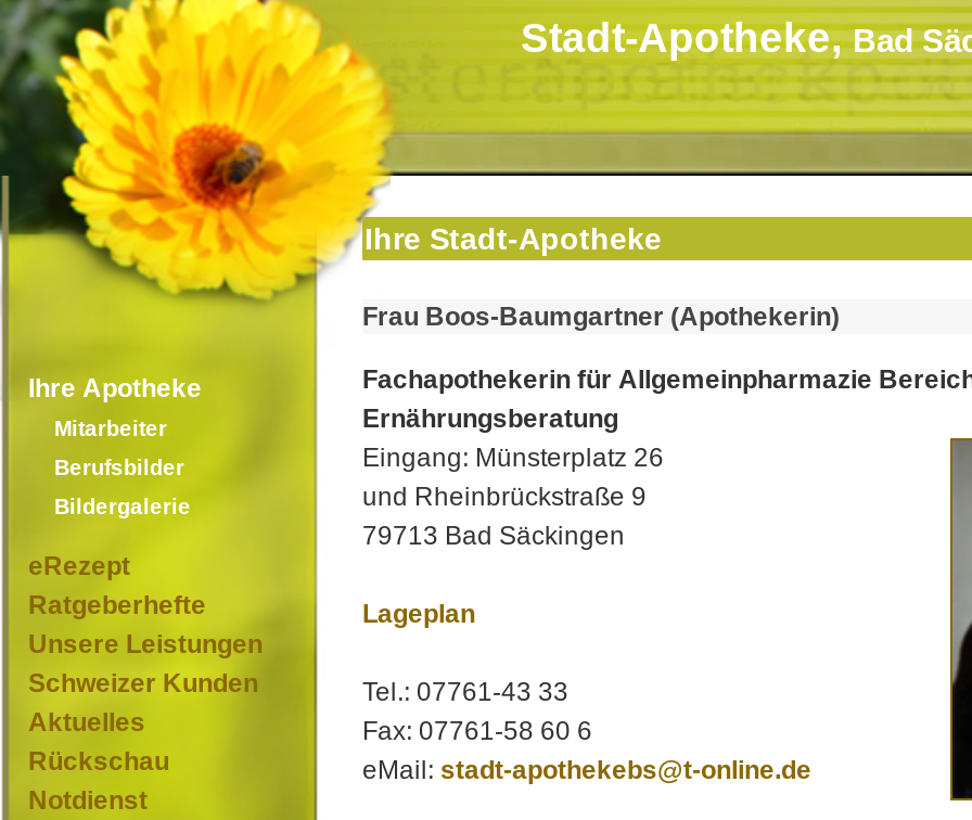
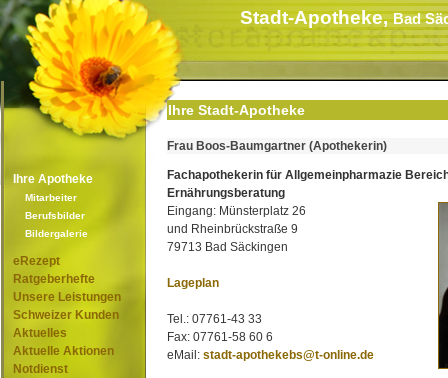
- Rückschau
+ Aktuelle Aktionen
